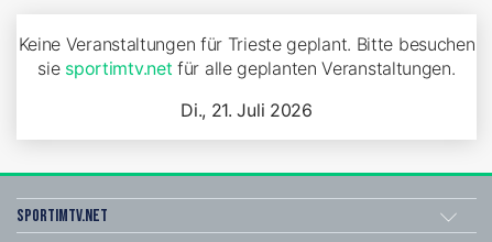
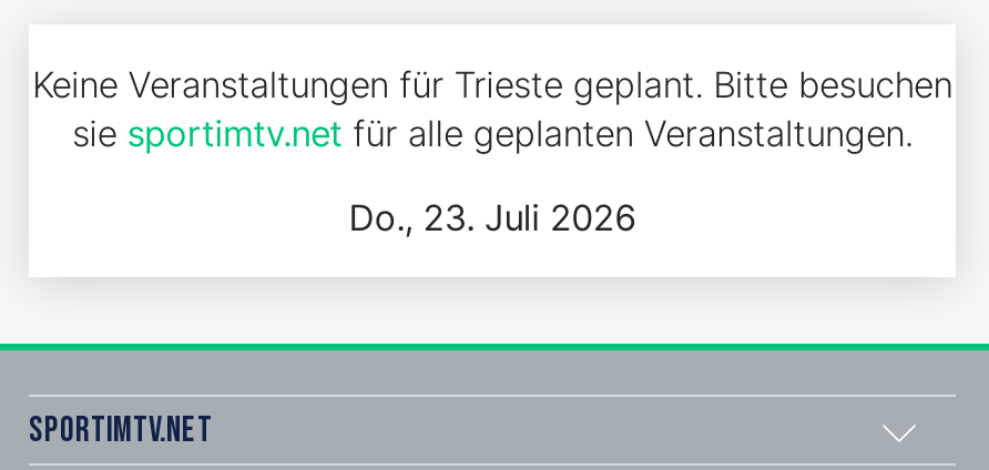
- Di., 21. Juli 2026
+ Do., 23. Juli 2026
